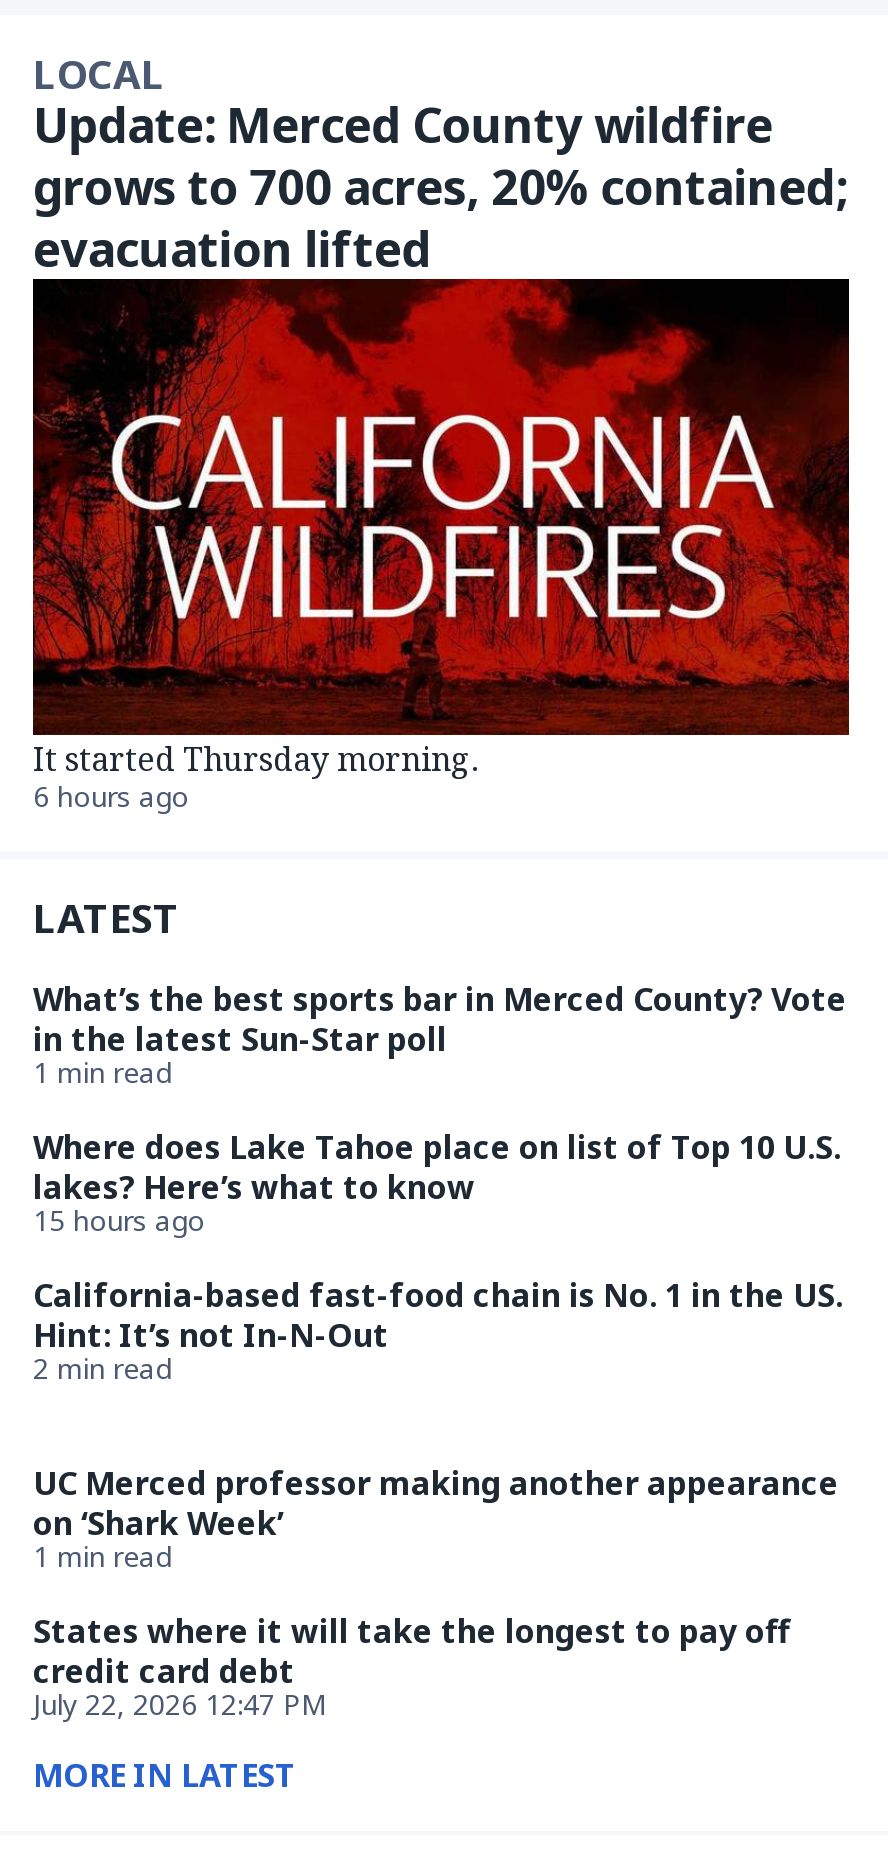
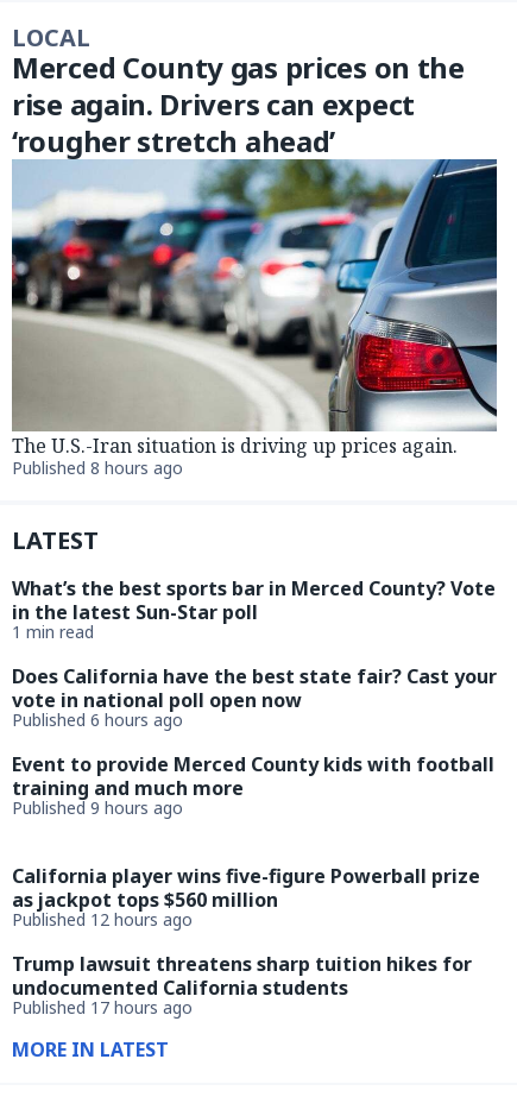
- [image]
- Update: Merced County wildfire
- grows to 700 acres, 20% contained;
- evacuation lifted
+ [image]
+ Merced County gas prices on the
+ rise again. Drivers can expect
+ ‘rougher stretch ahead’

- It started Thursday morning.
- 6 hours ago
+ The U.S.-Iran situation is driving up prices again.
+ Published 8 hours ago

- Where does Lake Tahoe place on list of Top 10 U.S.
- lakes? Here’s what to know
- 15 hours ago
+ Does California have the best state fair? Cast your
+ vote in national poll open now
+ Published 6 hours ago

- California-based fast-food chain is No. 1 in the US.
- Hint: It’s not In-N-Out
- 2 min read
+ Event to provide Merced County kids with football
+ training and much more
+ Published 9 hours ago

- UC Merced professor making another appearance
- on ‘Shark Week’
- 1 min read
+ California player wins five-figure Powerball prize
+ as jackpot tops $560 million
+ Published 12 hours ago

- States where it will take the longest to pay off
- credit card debt
- July 22, 2026 12:47 PM
+ Trump lawsuit threatens sharp tuition hikes for
+ undocumented California students
+ Published 17 hours ago
